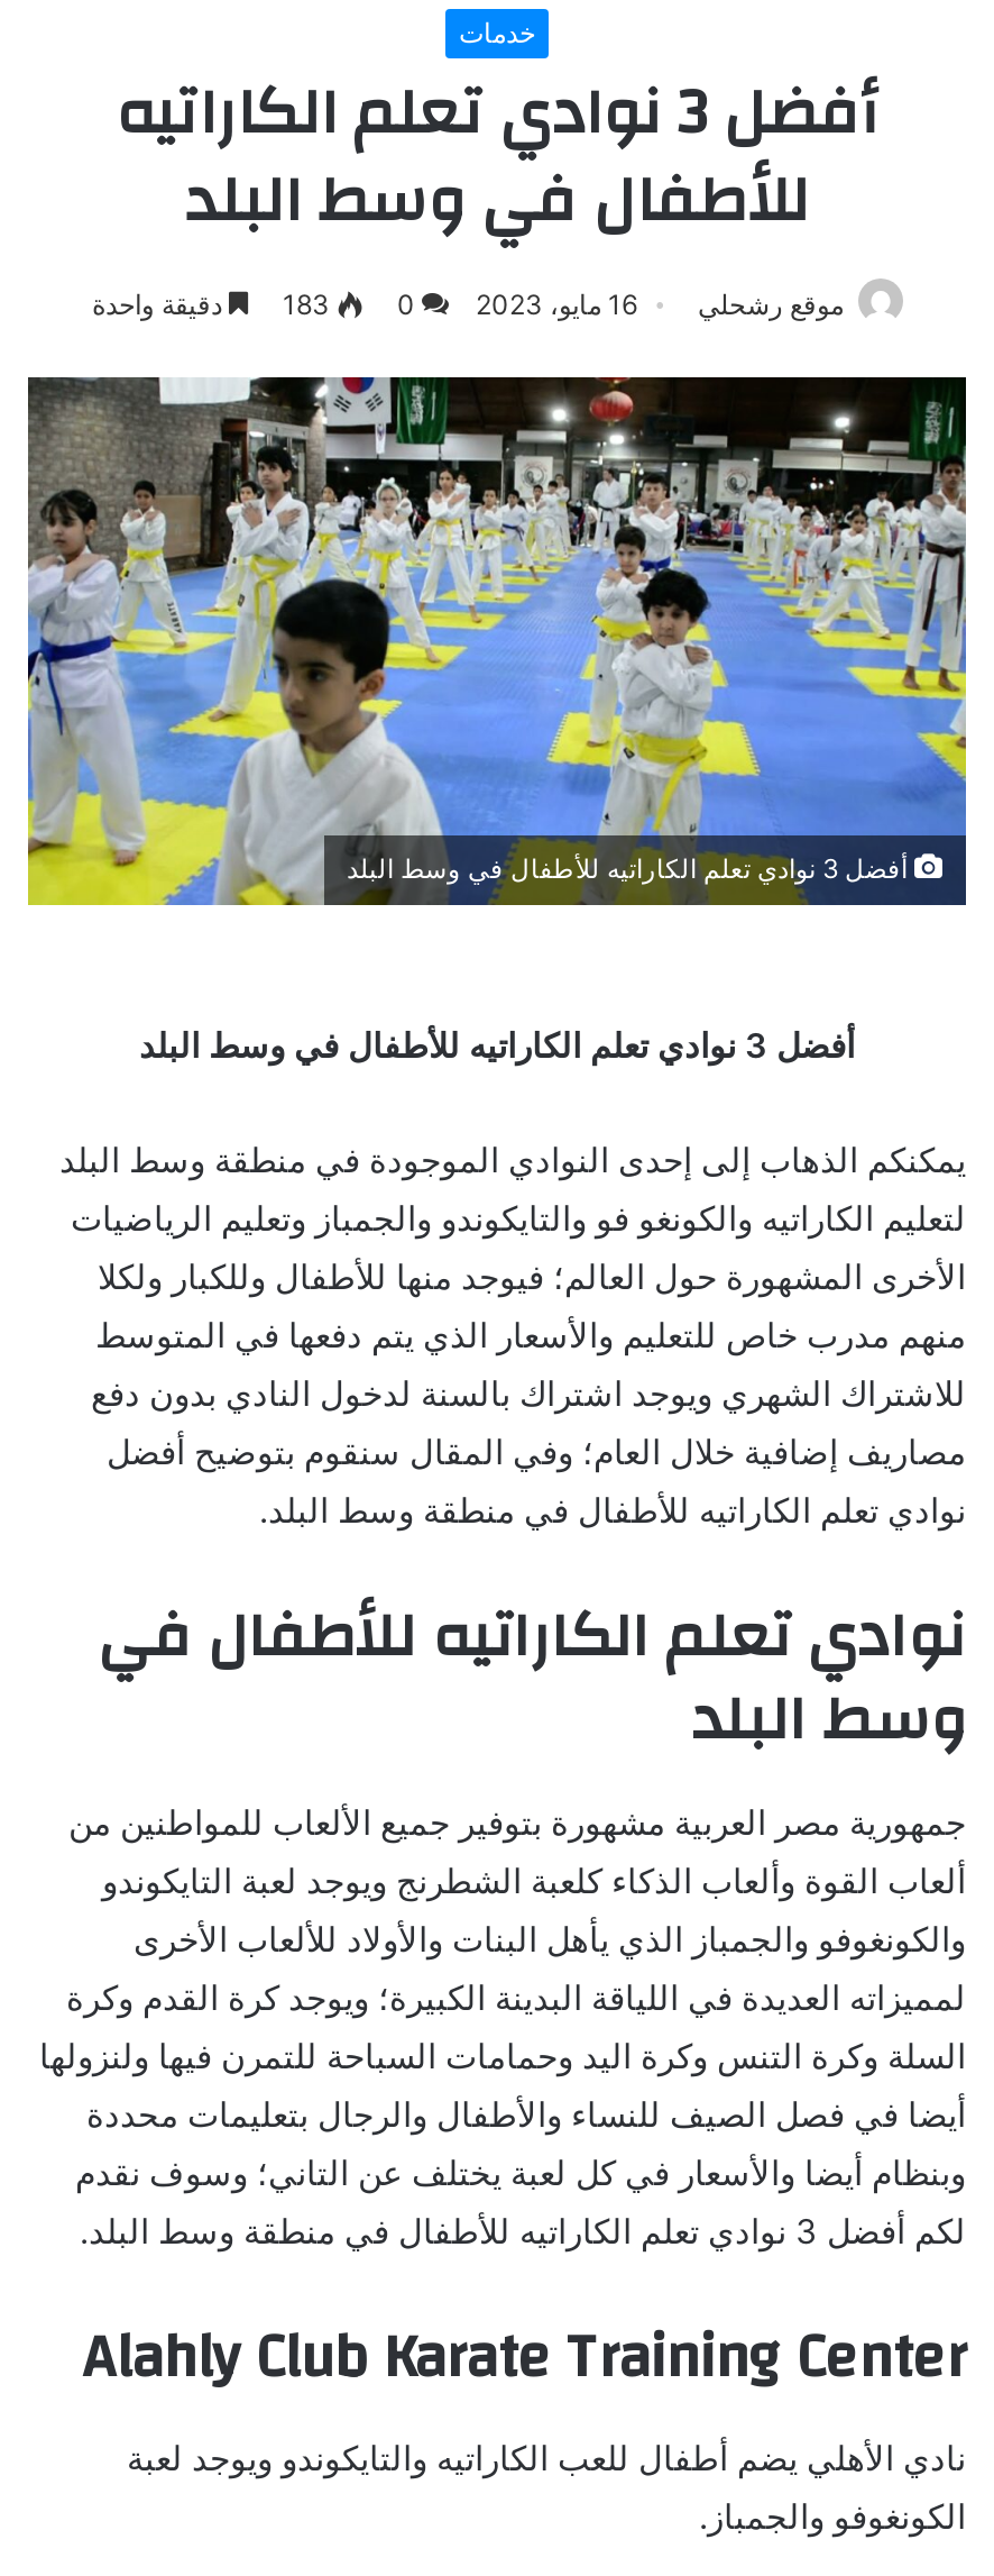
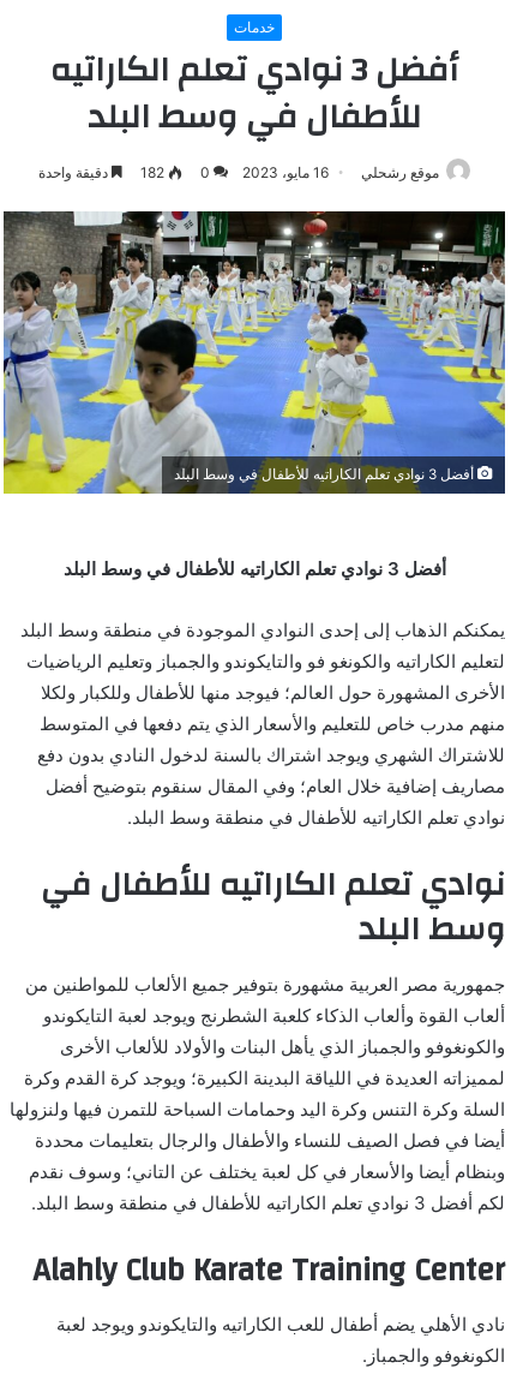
- 0 183 دقيقة واحدة
+ 0 182 دقيقة واحدة
